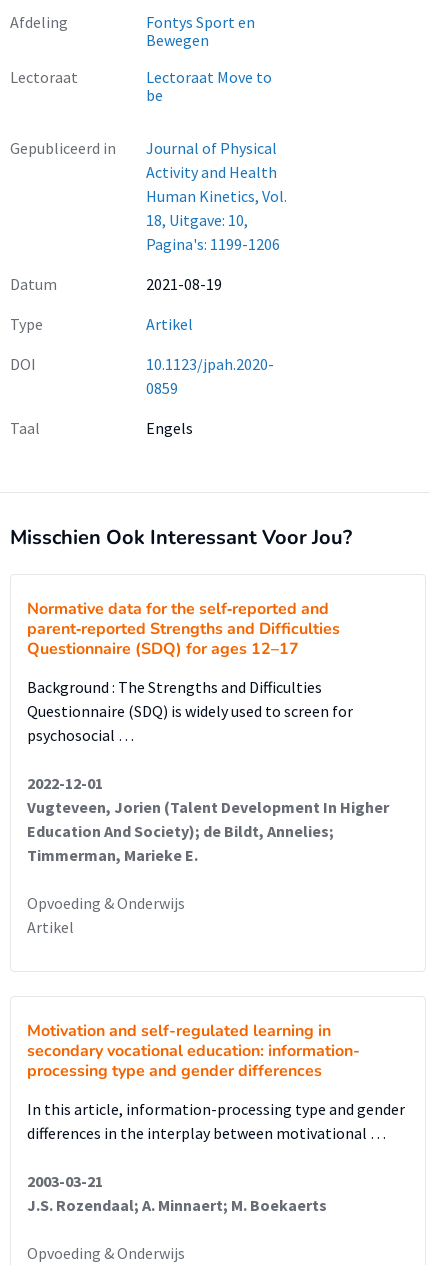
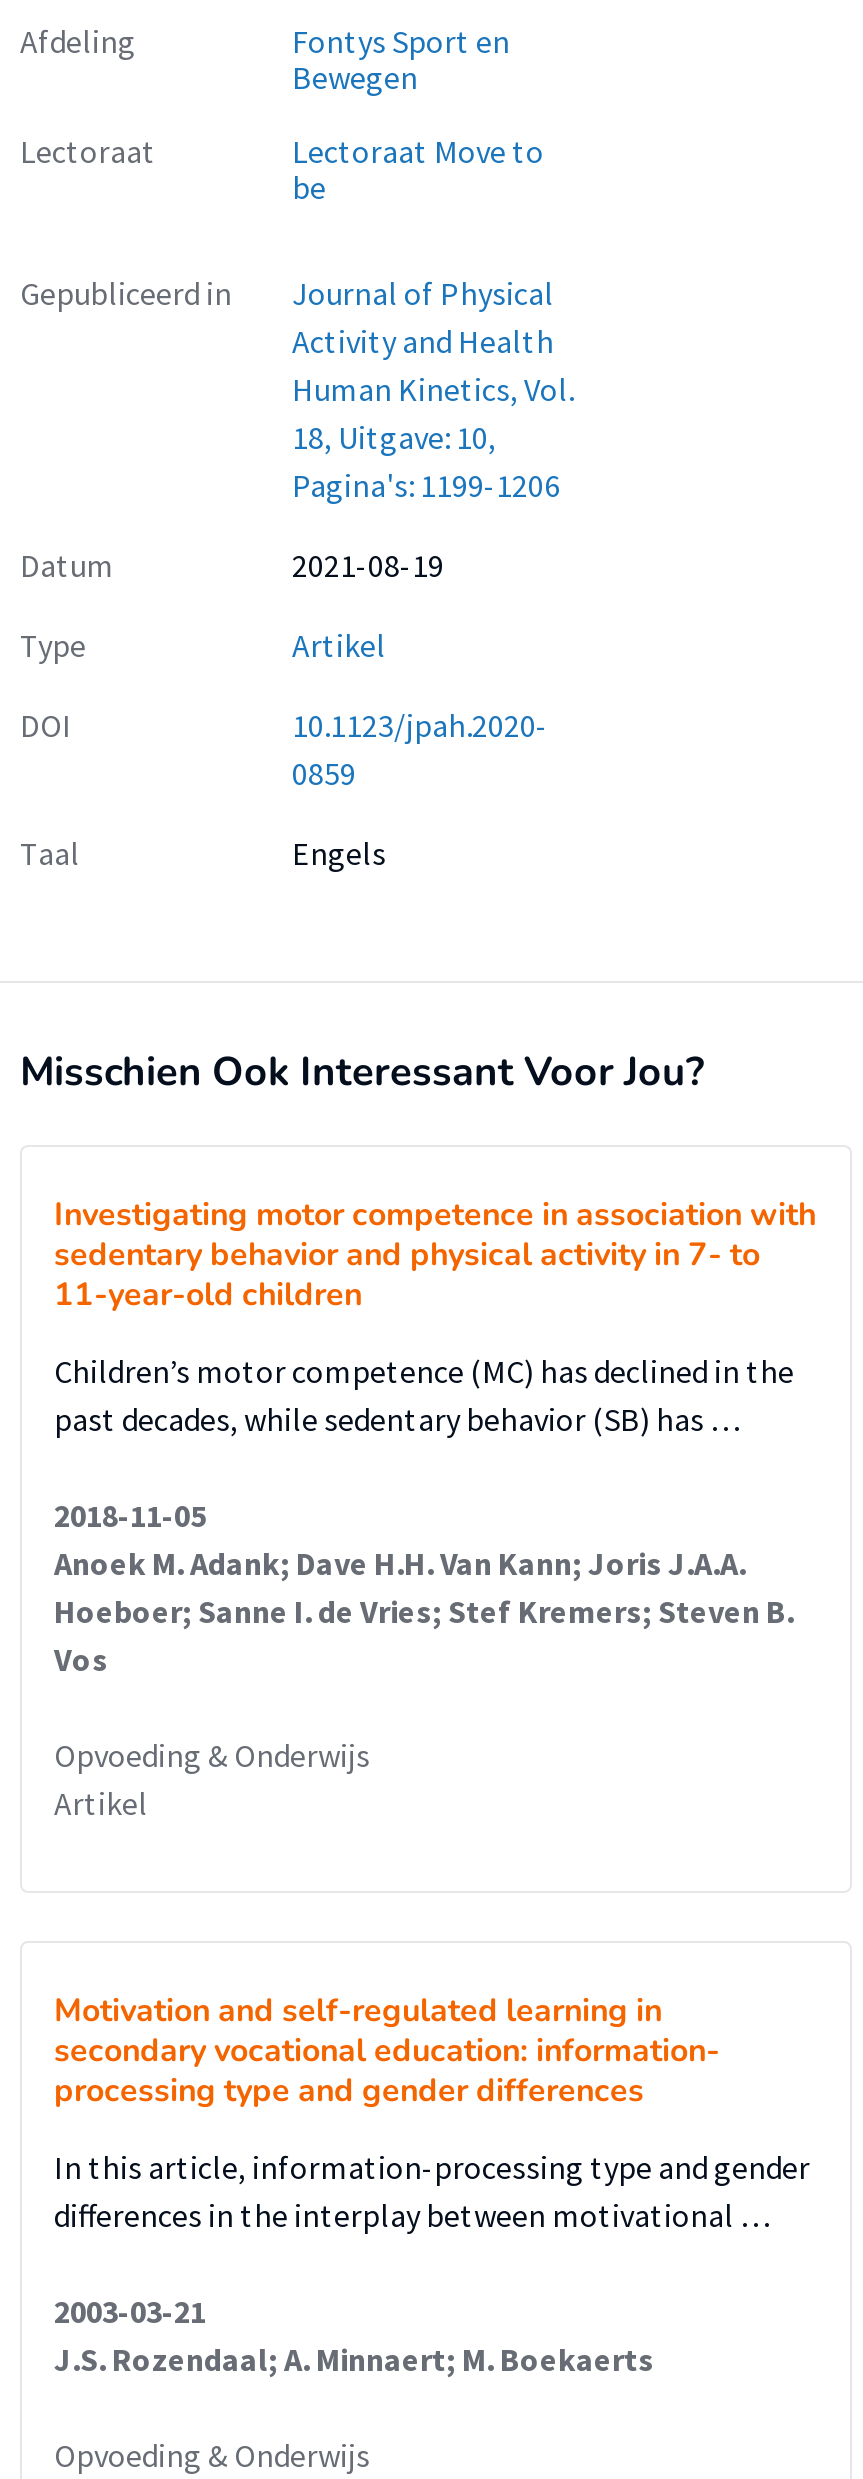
- Normative data for the self‑reported and
- parent‑reported Strengths and Difficulties
- Questionnaire (SDQ) for ages 12–17
+ Investigating motor competence in association with
+ sedentary behavior and physical activity in 7- to
+ 11-year-old children

- Background : The Strengths and Difficulties
- Questionnaire (SDQ) is widely used to screen for
- psychosocial …
+ Children’s motor competence (MC) has declined in the
+ past decades, while sedentary behavior (SB) has …

- 2022-12-01
- Vugteveen, Jorien (Talent Development In Higher
- Education And Society); de Bildt, Annelies;
- Timmerman, Marieke E.
+ 2018-11-05
+ Anoek M. Adank; Dave H.H. Van Kann; Joris J.A.A.
+ Hoeboer; Sanne I. de Vries; Stef Kremers; Steven B.
+ Vos
